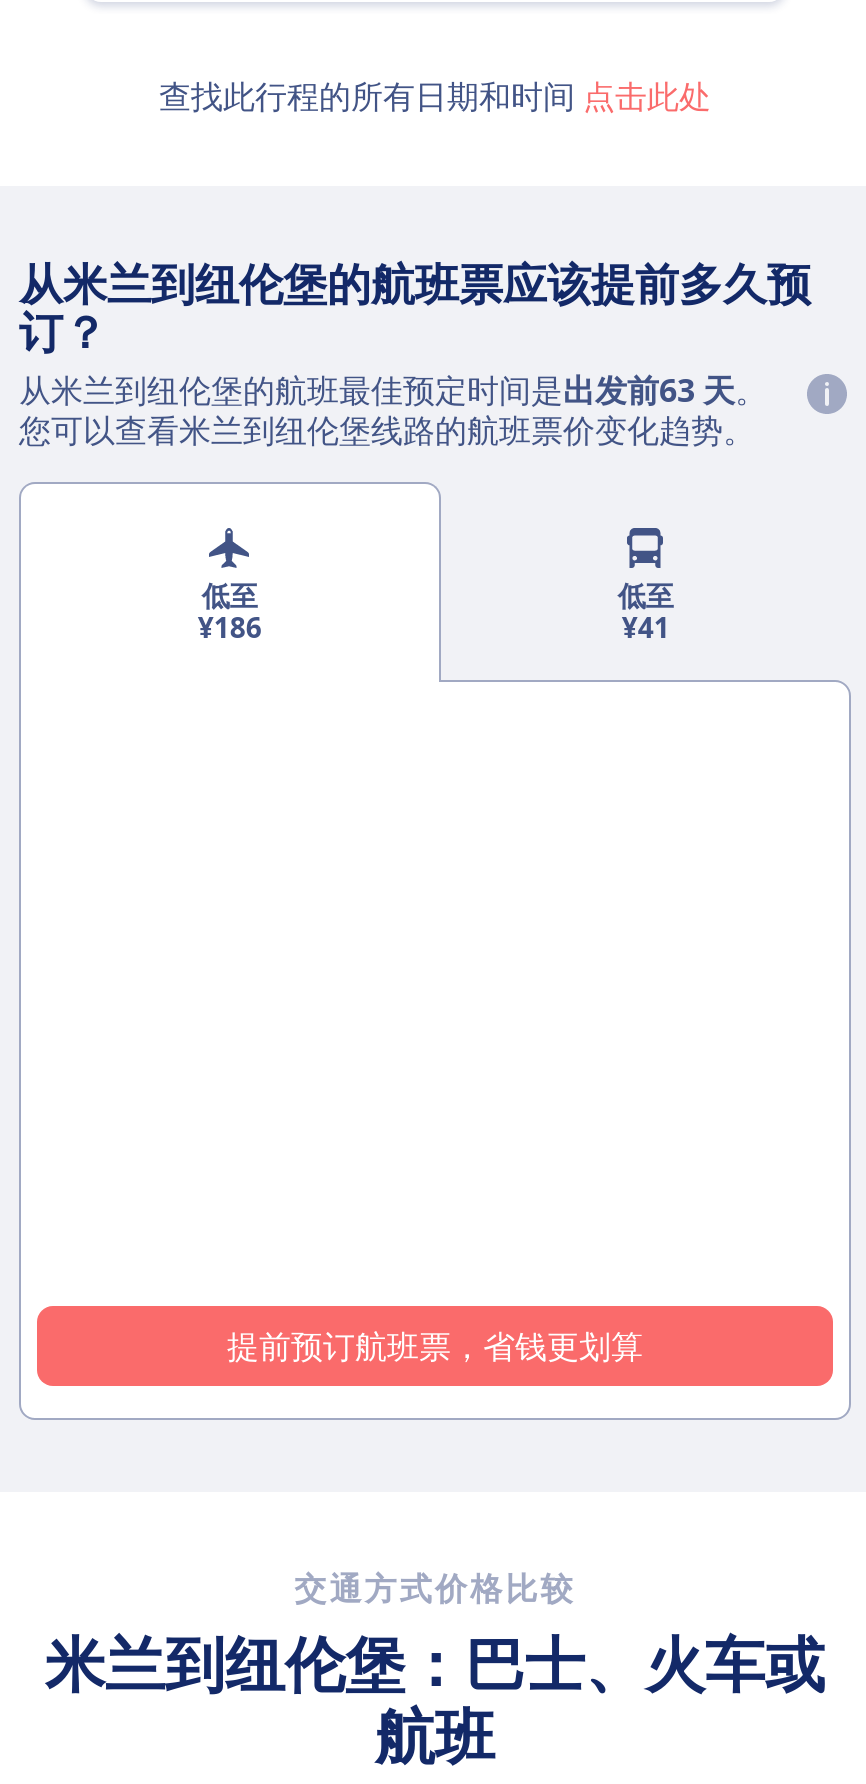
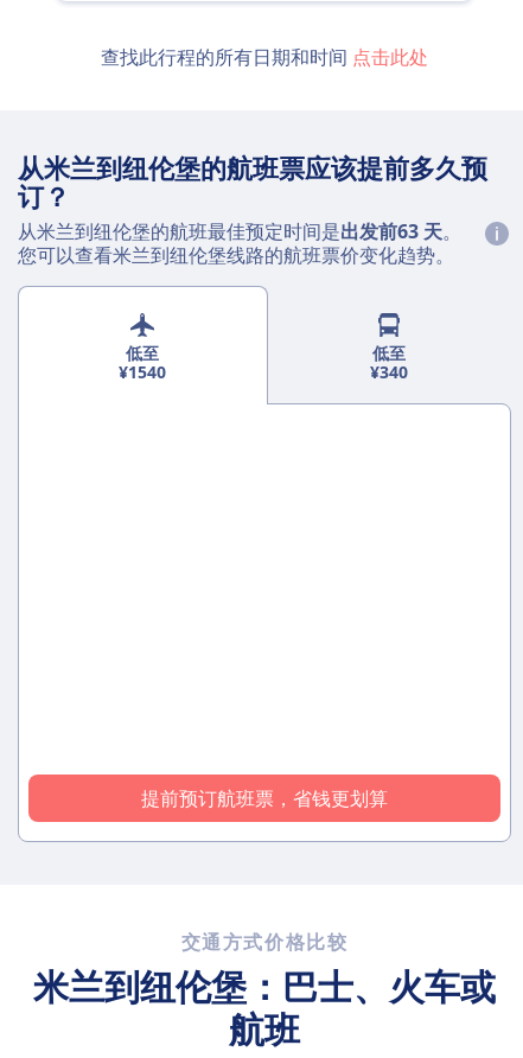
- ¥186
+ ¥1540

- ¥41
+ ¥340
